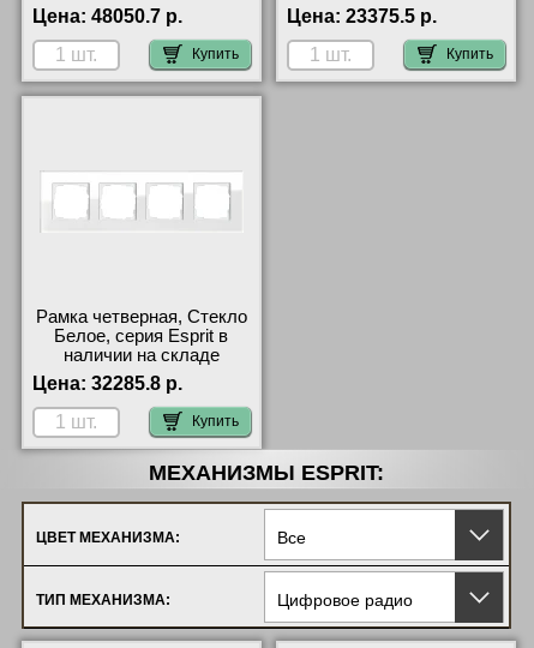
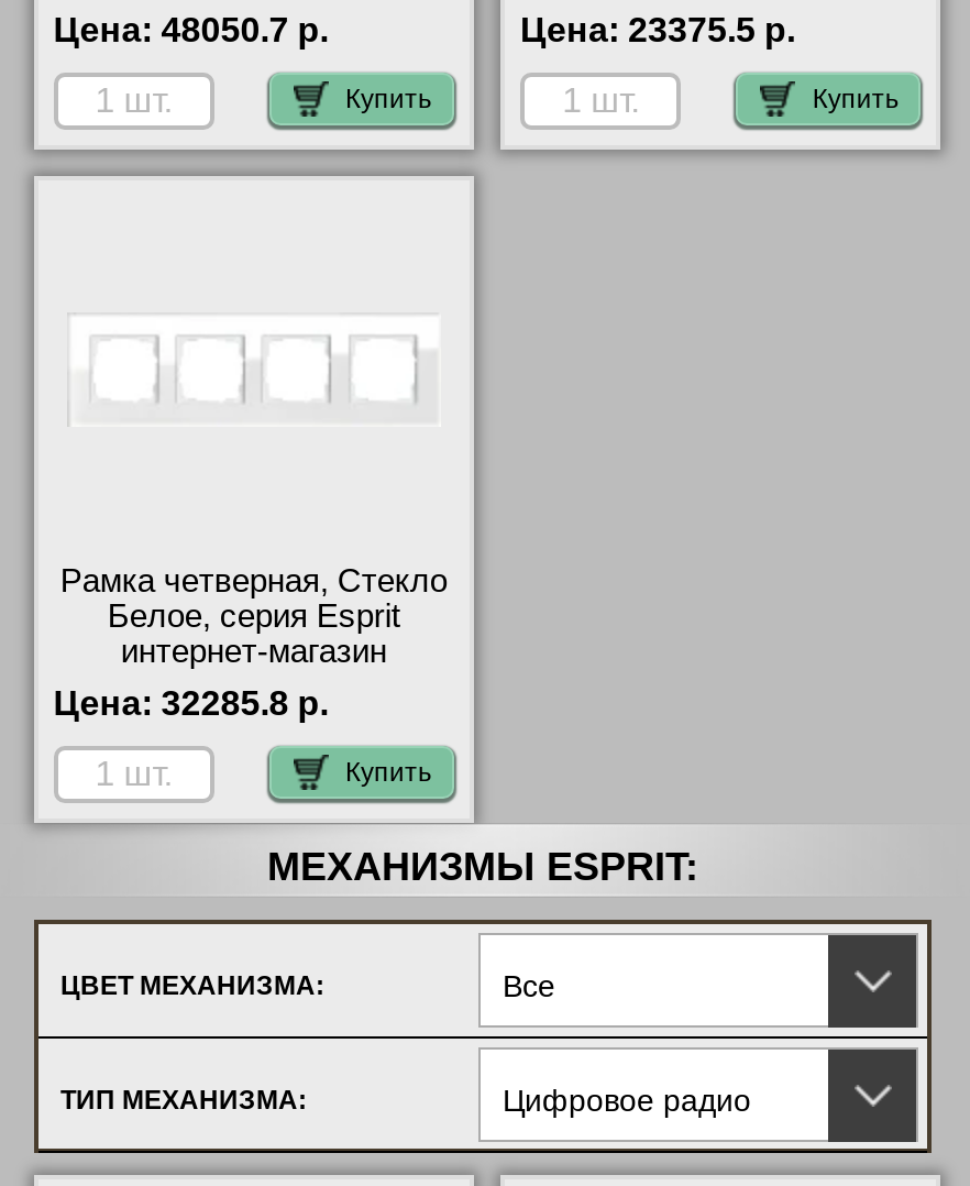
- Белое, серия Esprit в
- наличии на складе
+ Белое, серия Esprit
+ интернет-магазин
